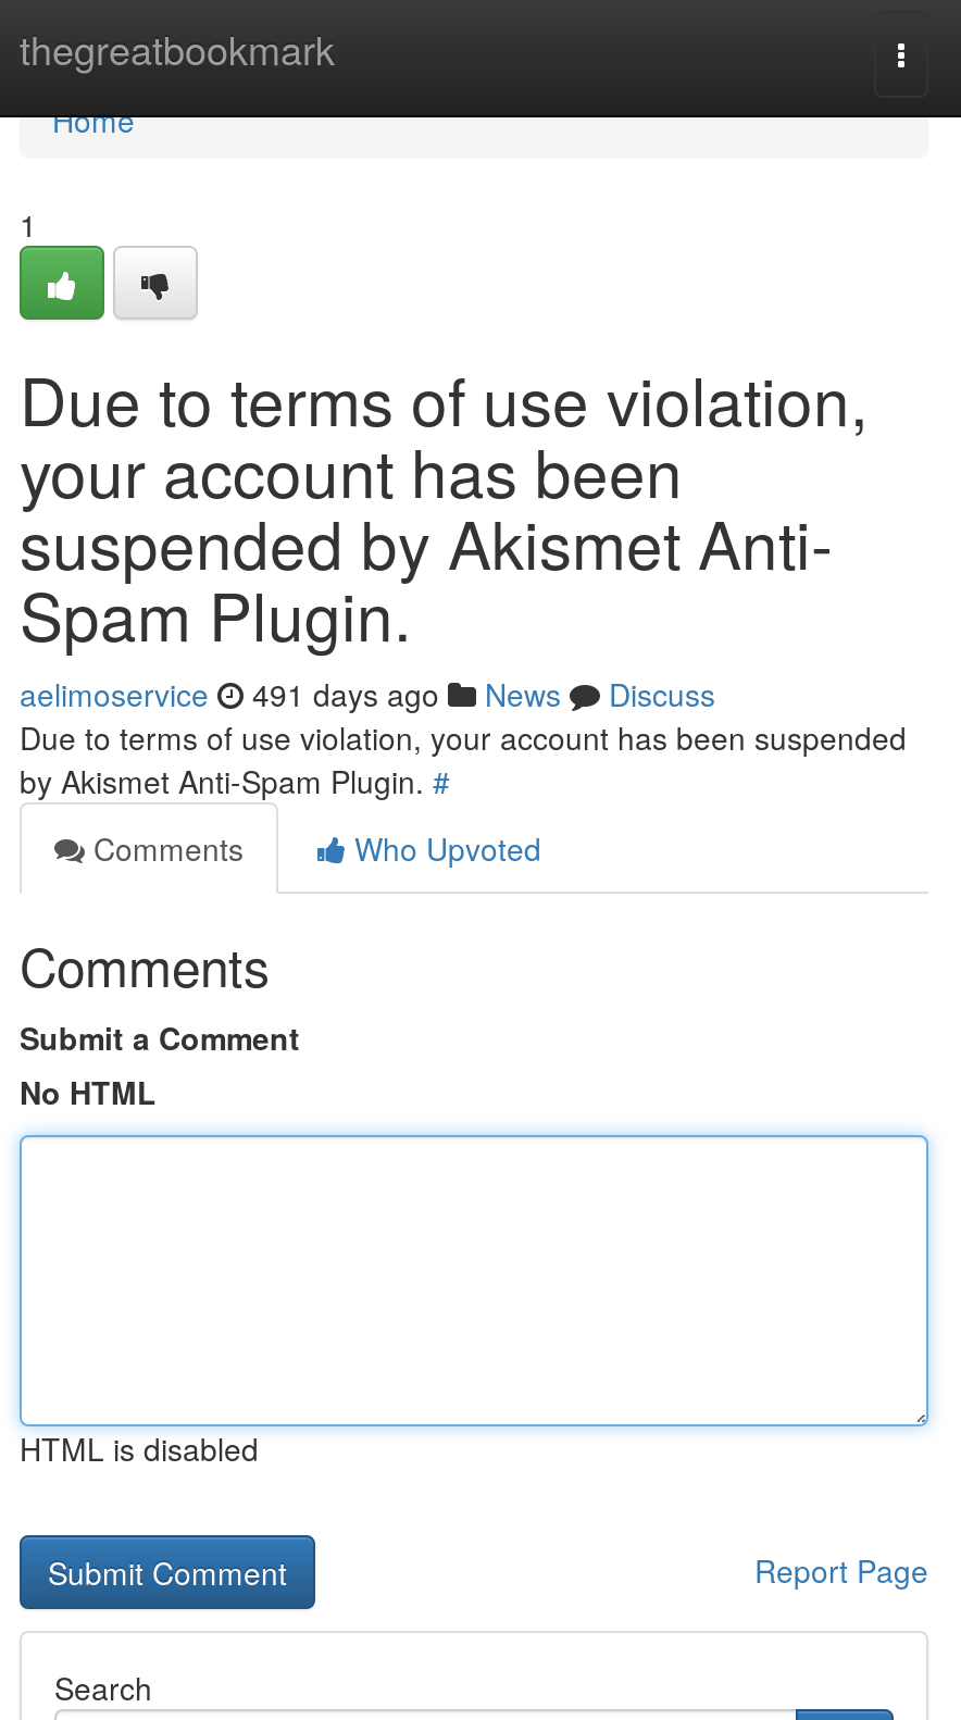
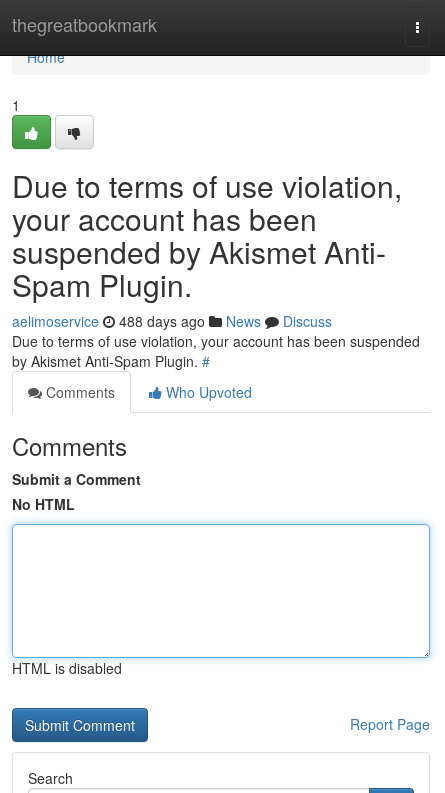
- aelimoservice 491 days ago News Discuss
+ aelimoservice 488 days ago News Discuss
